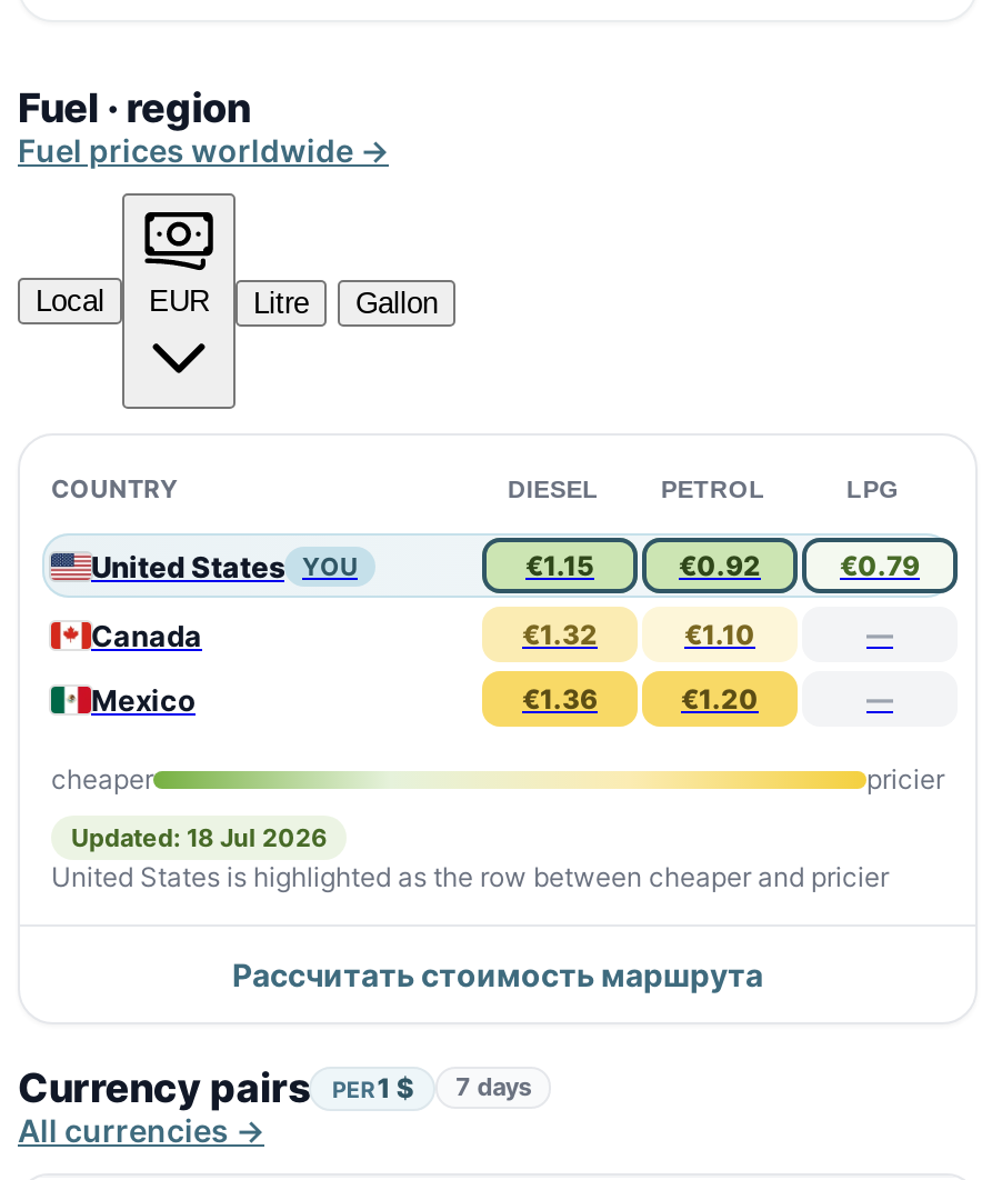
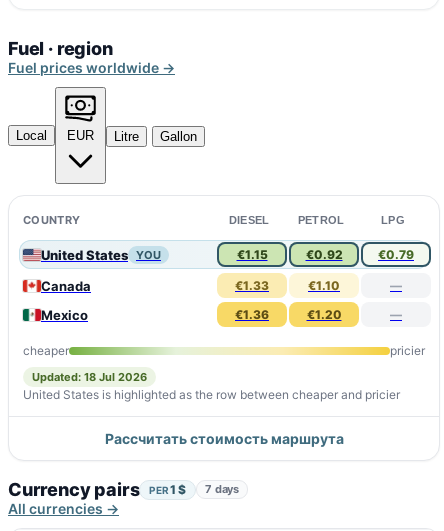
- €1.32
+ €1.33
